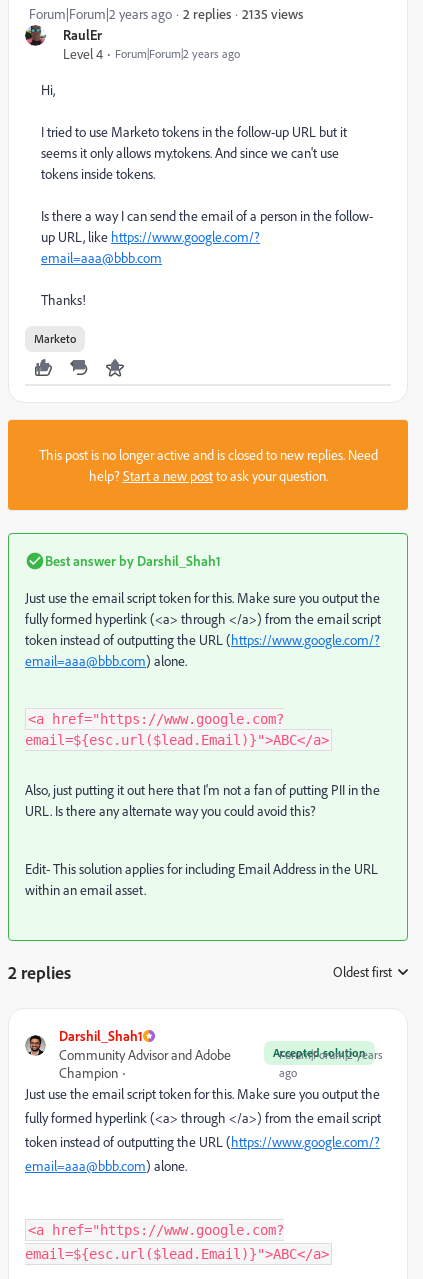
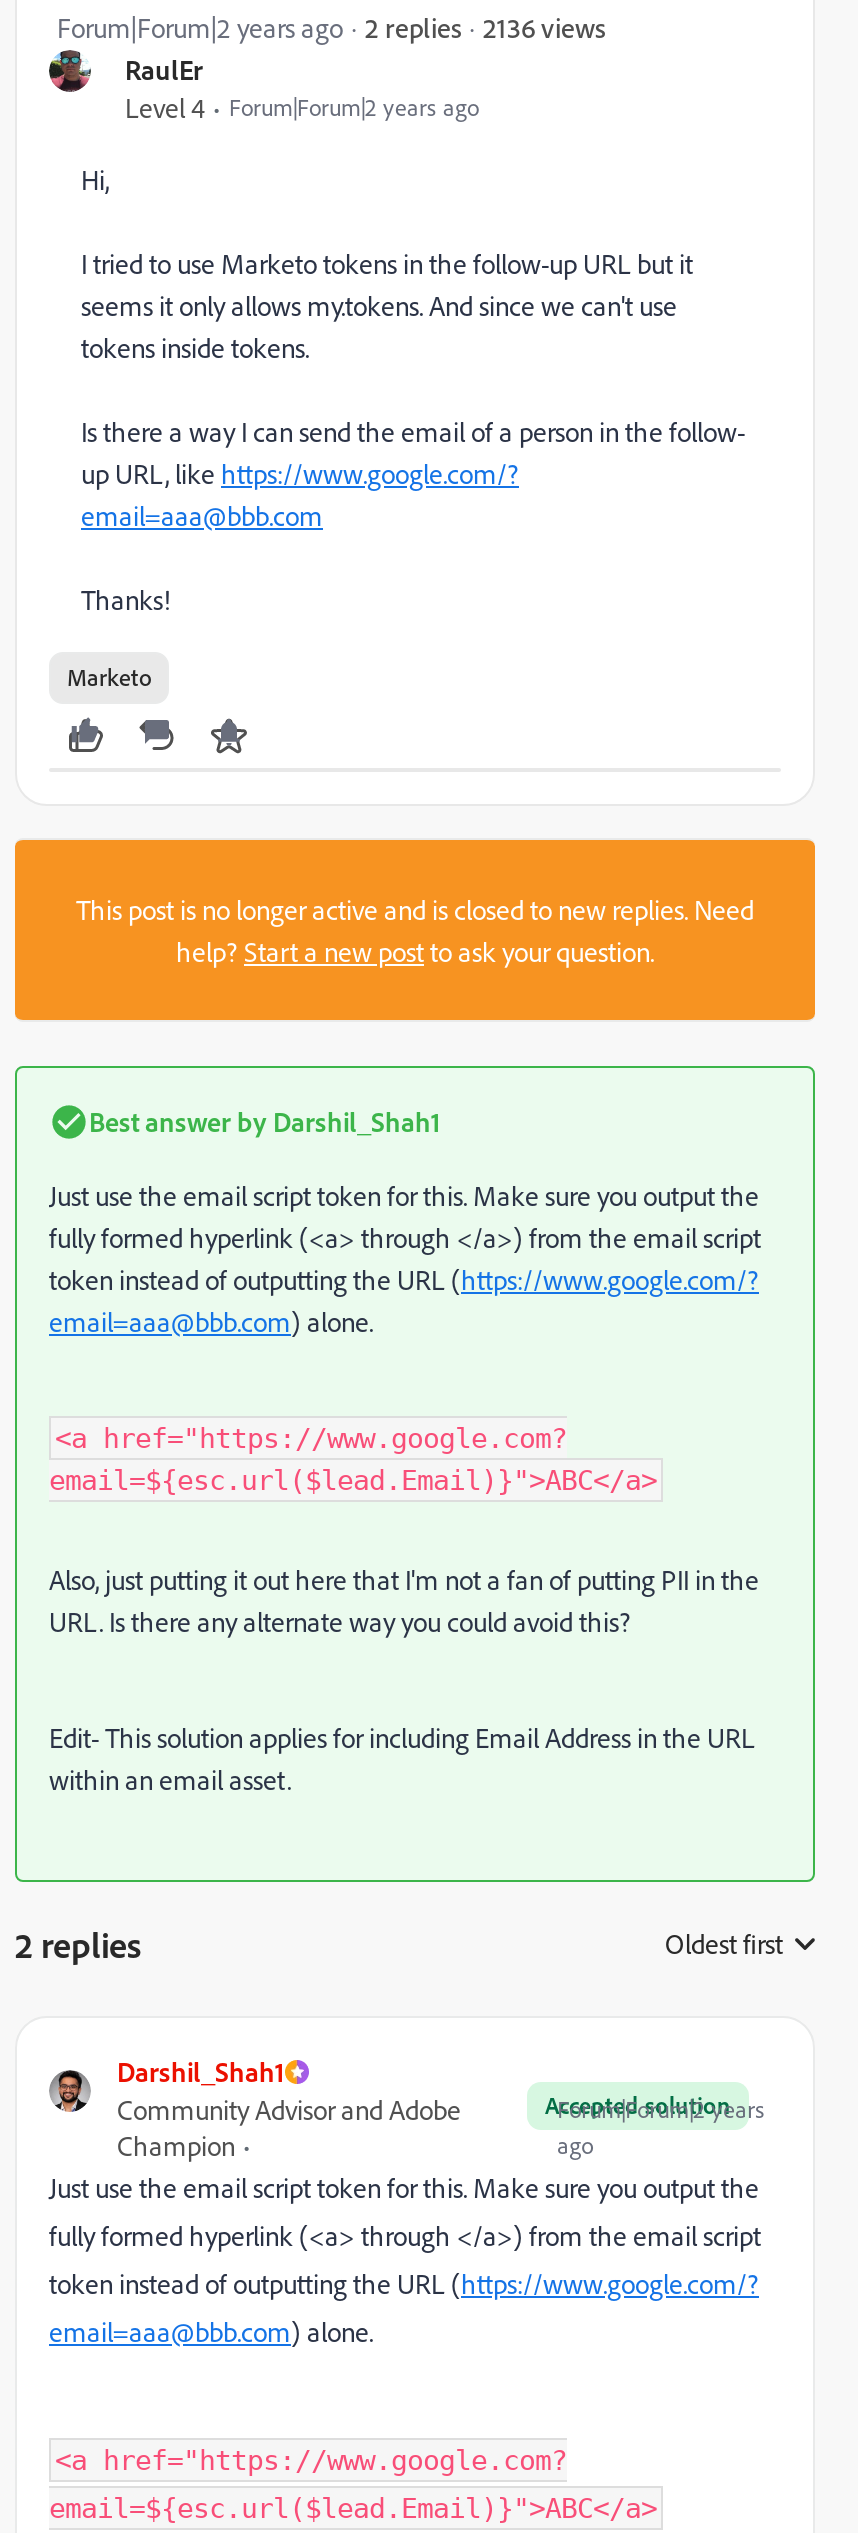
- 2135 views
+ 2136 views
